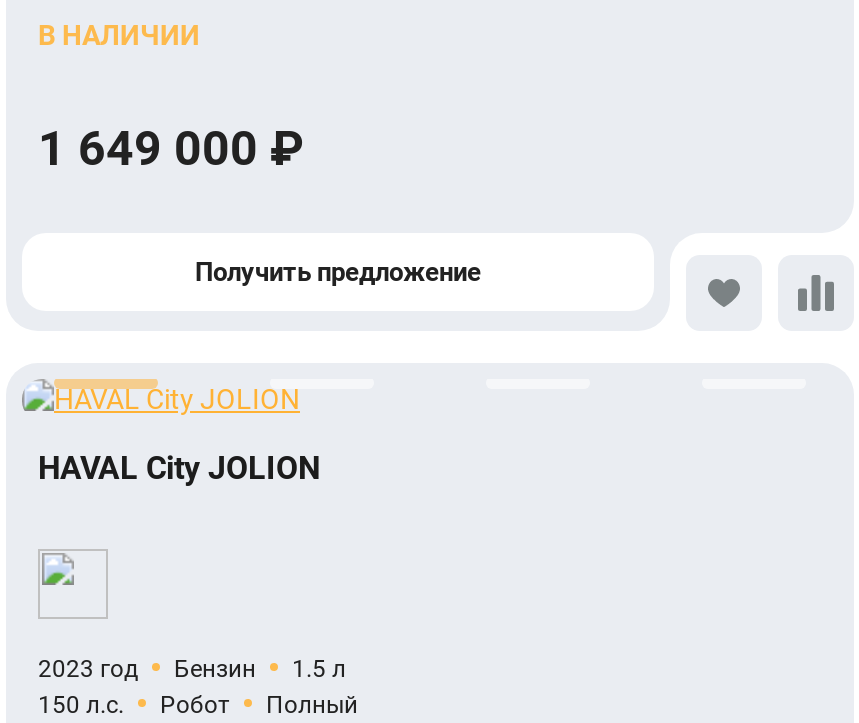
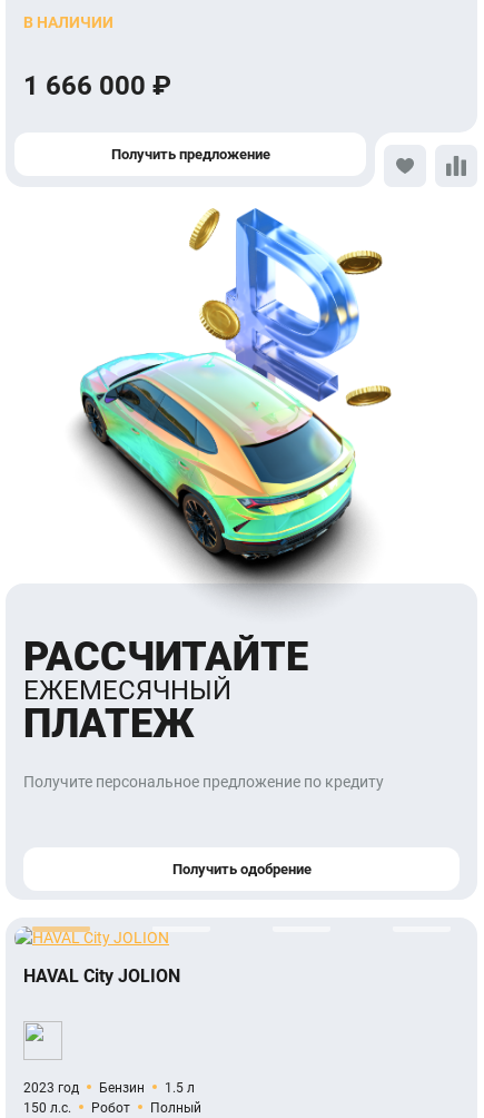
- 1 649 000 ₽
+ 1 666 000 ₽

+ [image]
+ РАССЧИТАЙТЕ
+ ЕЖЕМЕСЯЧНЫЙ
+ ПЛАТЕЖ
+ Получите персональное предложение по кредиту

+ Получить одобрение
